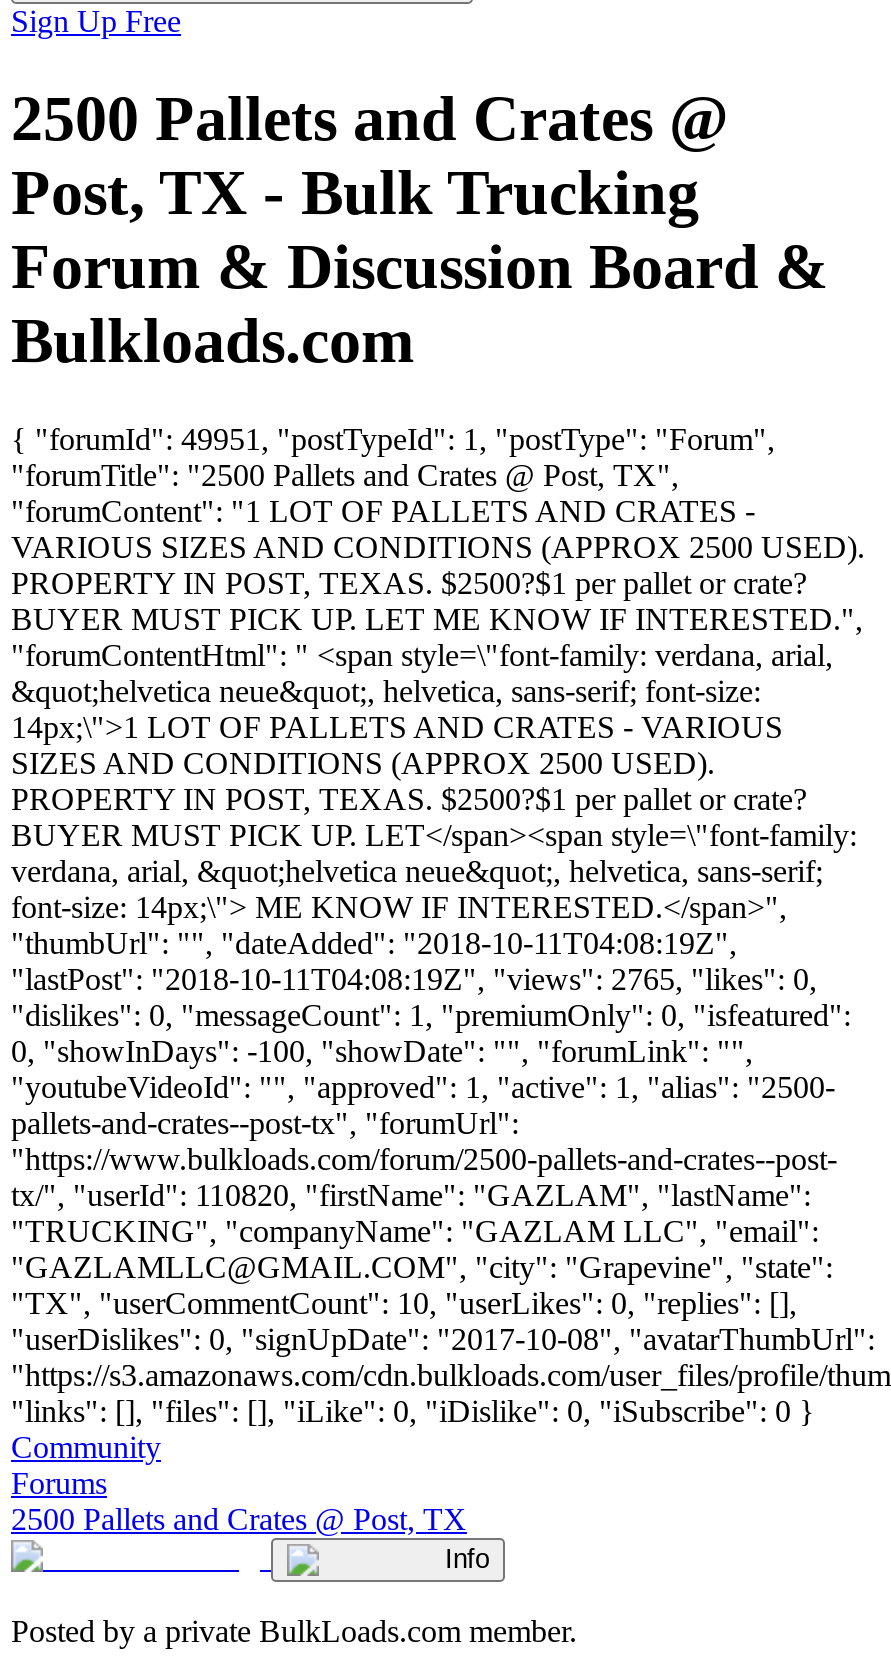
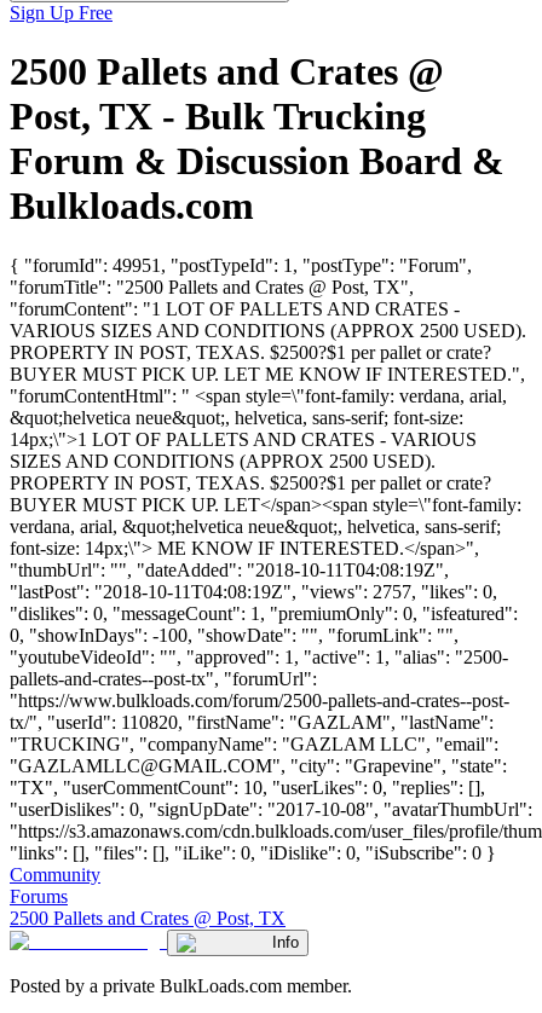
- "lastPost": "2018-10-11T04:08:19Z", "views": 2765, "likes": 0,
+ "lastPost": "2018-10-11T04:08:19Z", "views": 2757, "likes": 0,
